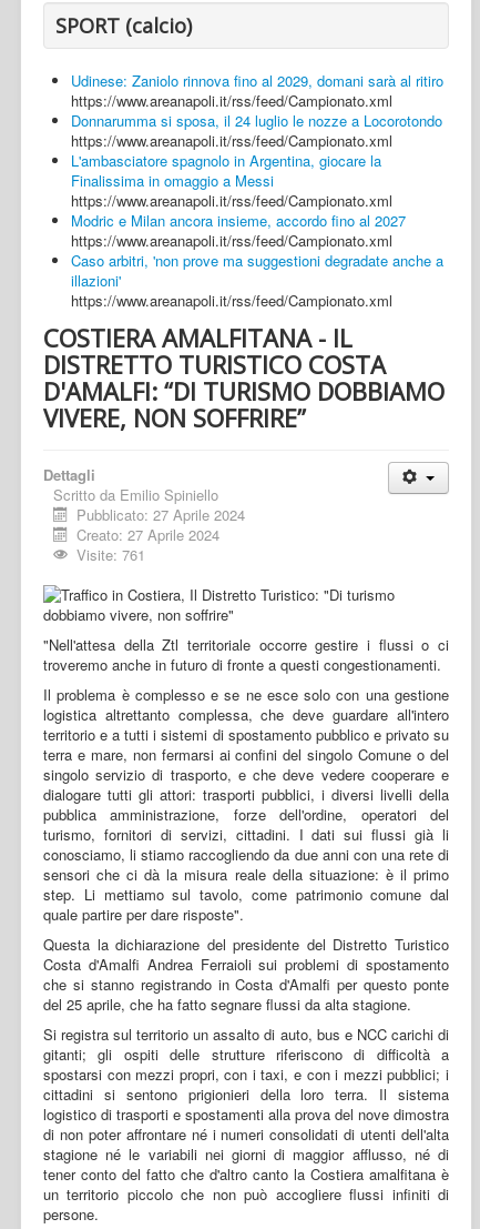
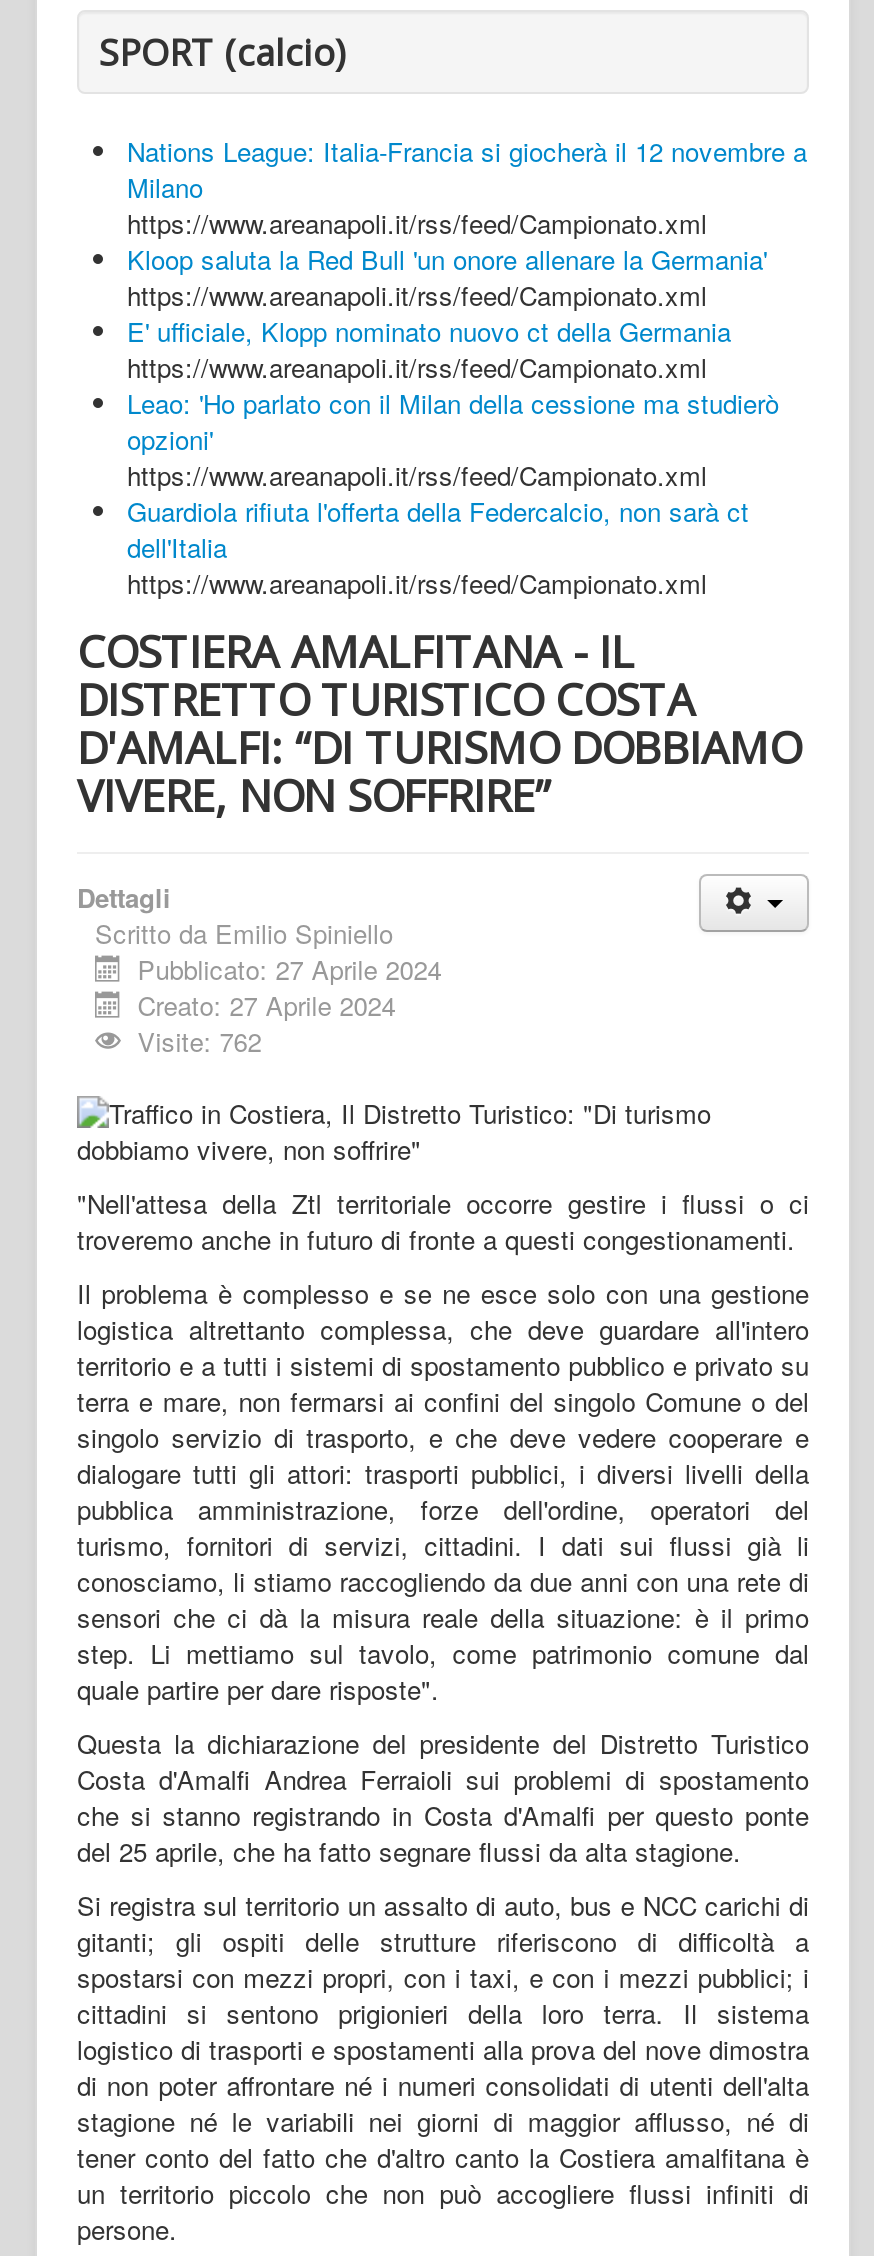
- Udinese: Zaniolo rinnova fino al 2029, domani sarà al ritiro
+ Nations League: Italia-Francia si giocherà il 12 novembre a
+ Milano

- Donnarumma si sposa, il 24 luglio le nozze a Locorotondo
+ Kloop saluta la Red Bull 'un onore allenare la Germania'

- L'ambasciatore spagnolo in Argentina, giocare la
- Finalissima in omaggio a Messi
+ E' ufficiale, Klopp nominato nuovo ct della Germania

- Modric e Milan ancora insieme, accordo fino al 2027
+ Leao: 'Ho parlato con il Milan della cessione ma studierò
+ opzioni'

- Caso arbitri, 'non prove ma suggestioni degradate anche a
- illazioni'
+ Guardiola rifiuta l'offerta della Federcalcio, non sarà ct
+ dell'Italia

- Visite: 761
+ Visite: 762
